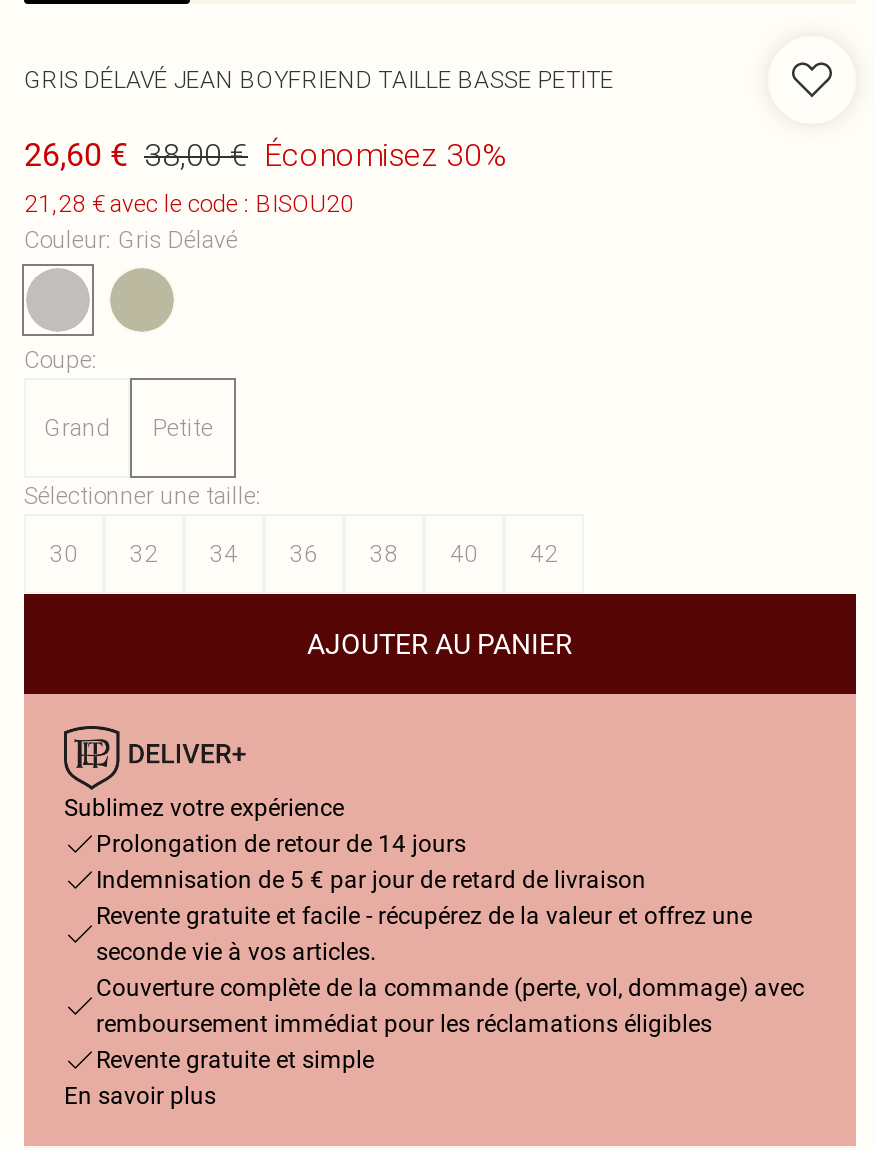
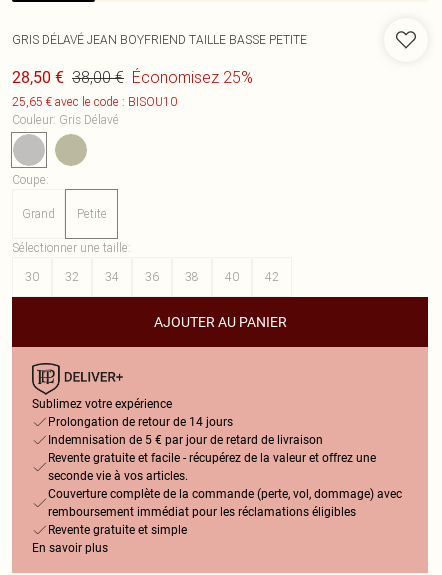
- 26,60 € 38,00 € Économisez 30%
+ 28,50 € 38,00 € Économisez 25%

- 21,28 € avec le code : BISOU20
+ 25,65 € avec le code : BISOU10
